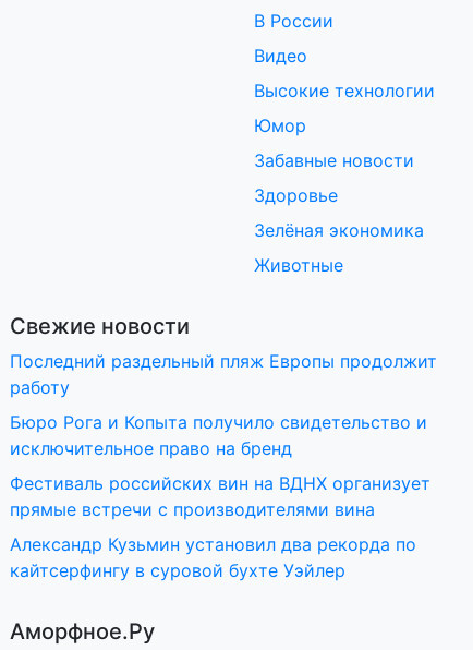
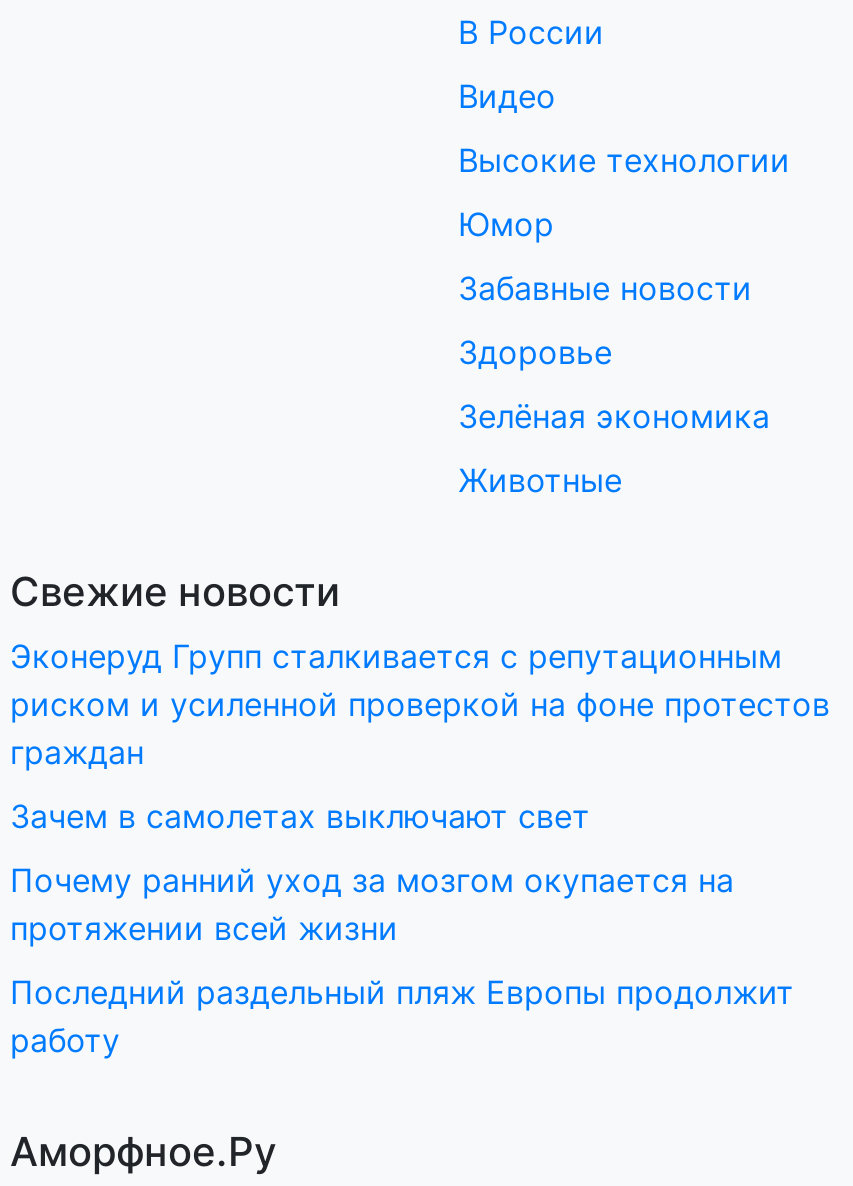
+ Эконеруд Групп сталкивается с репутационным
+ риском и усиленной проверкой на фоне протестов
+ граждан
+ Зачем в самолетах выключают свет
+ Почему ранний уход за мозгом окупается на
+ протяжении всей жизни

moved down: Последний раздельный пляж Европы продолжит | работу

- Бюро Рога и Копыта получило свидетельство и
- исключительное право на бренд
- Фестиваль российских вин на ВДНХ организует
- прямые встречи с производителями вина
- Александр Кузьмин установил два рекорда по
- кайтсерфингу в суровой бухте Уэйлер
